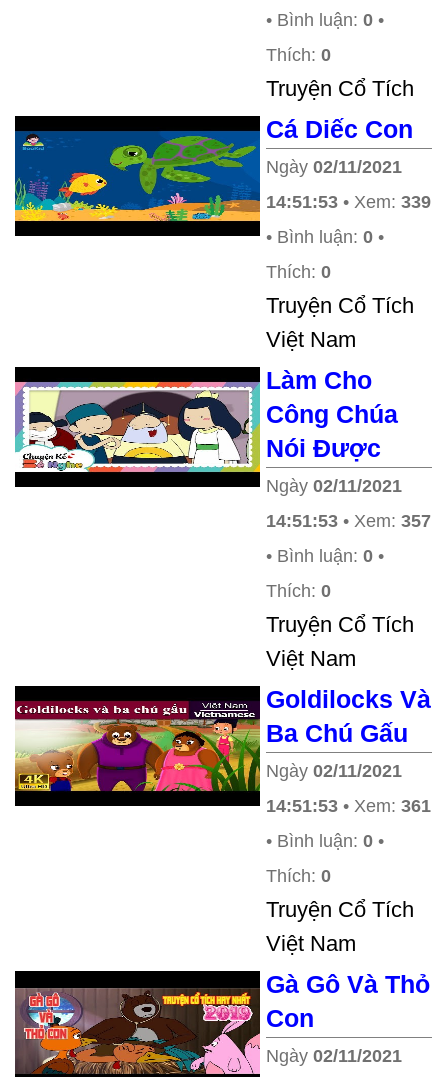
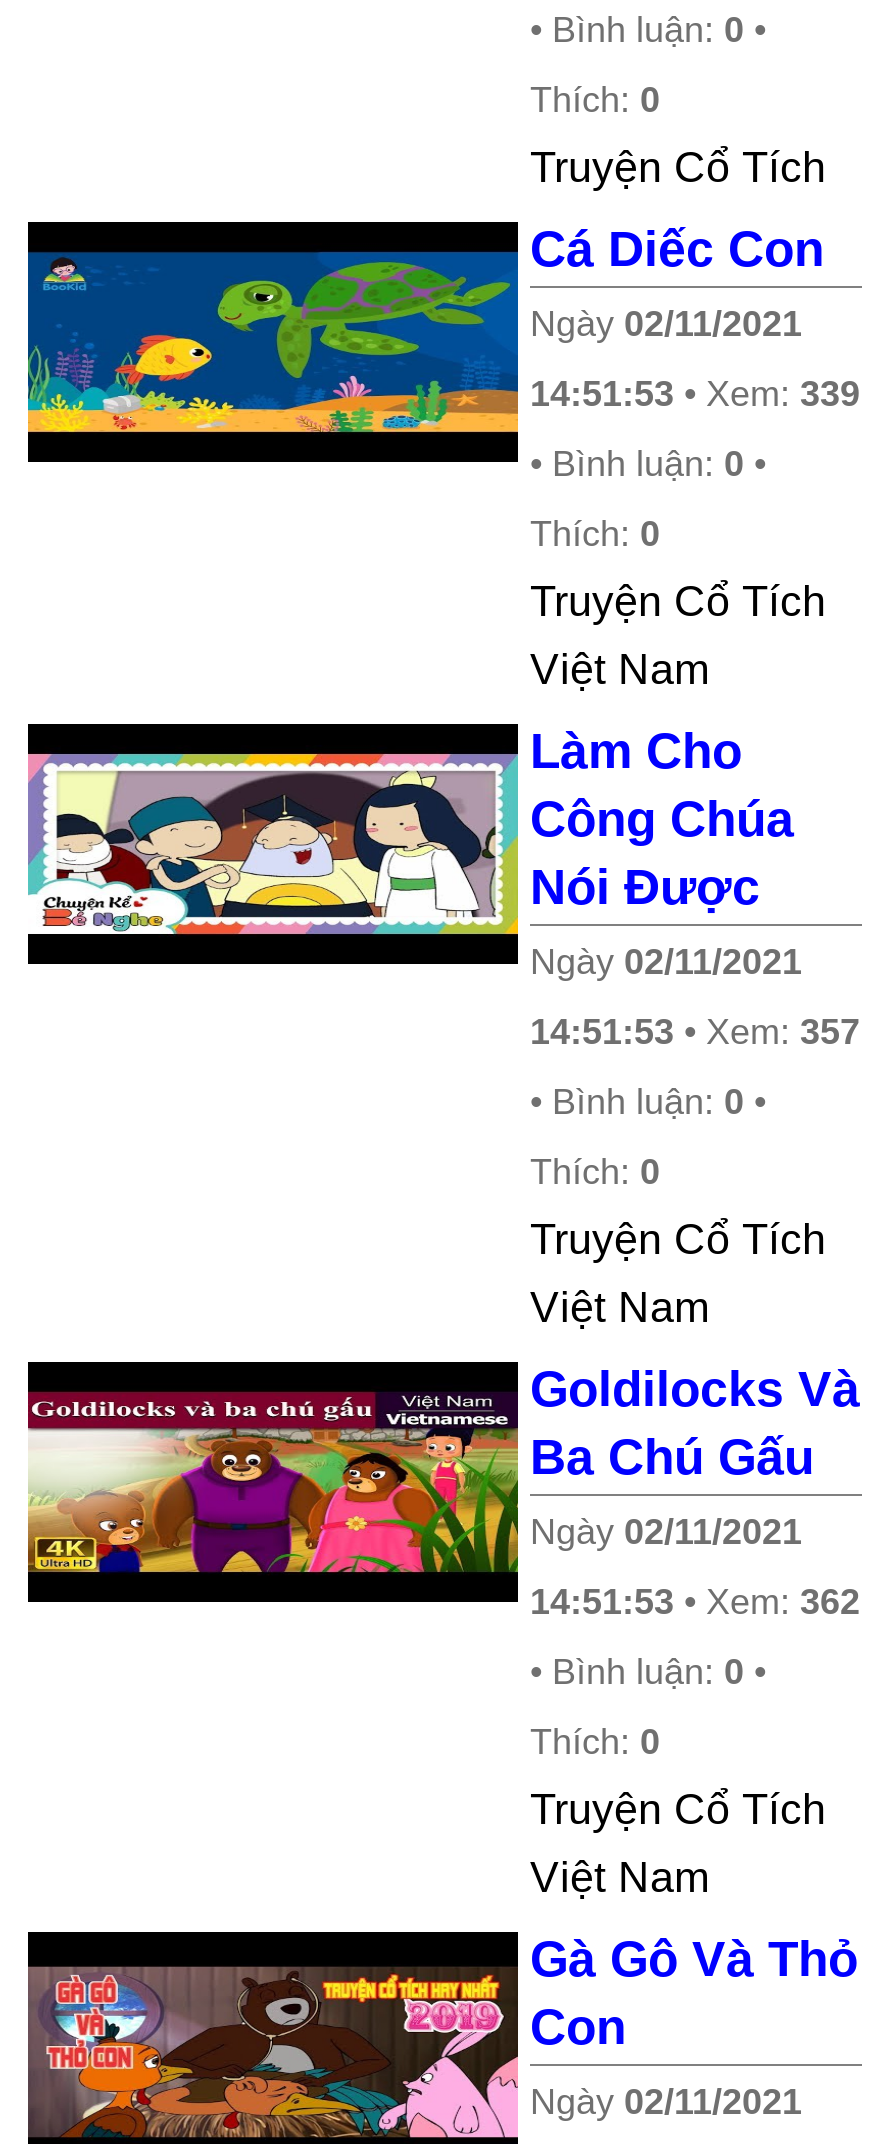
- 14:51:53 • Xem: 361
+ 14:51:53 • Xem: 362
